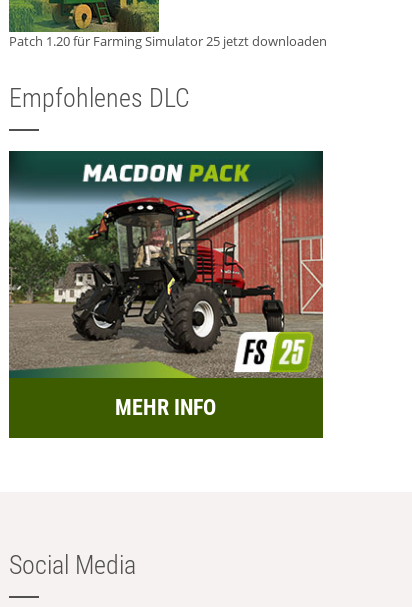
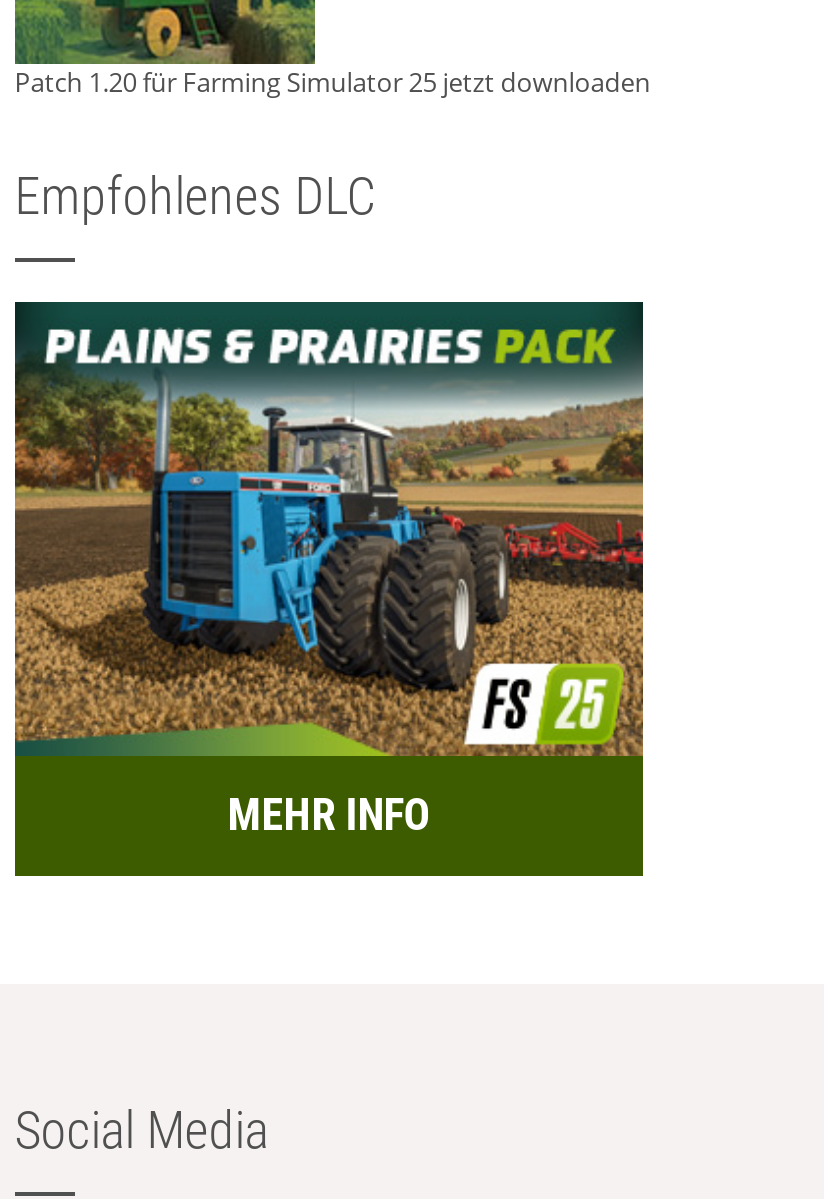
- [image]
+ [image]
